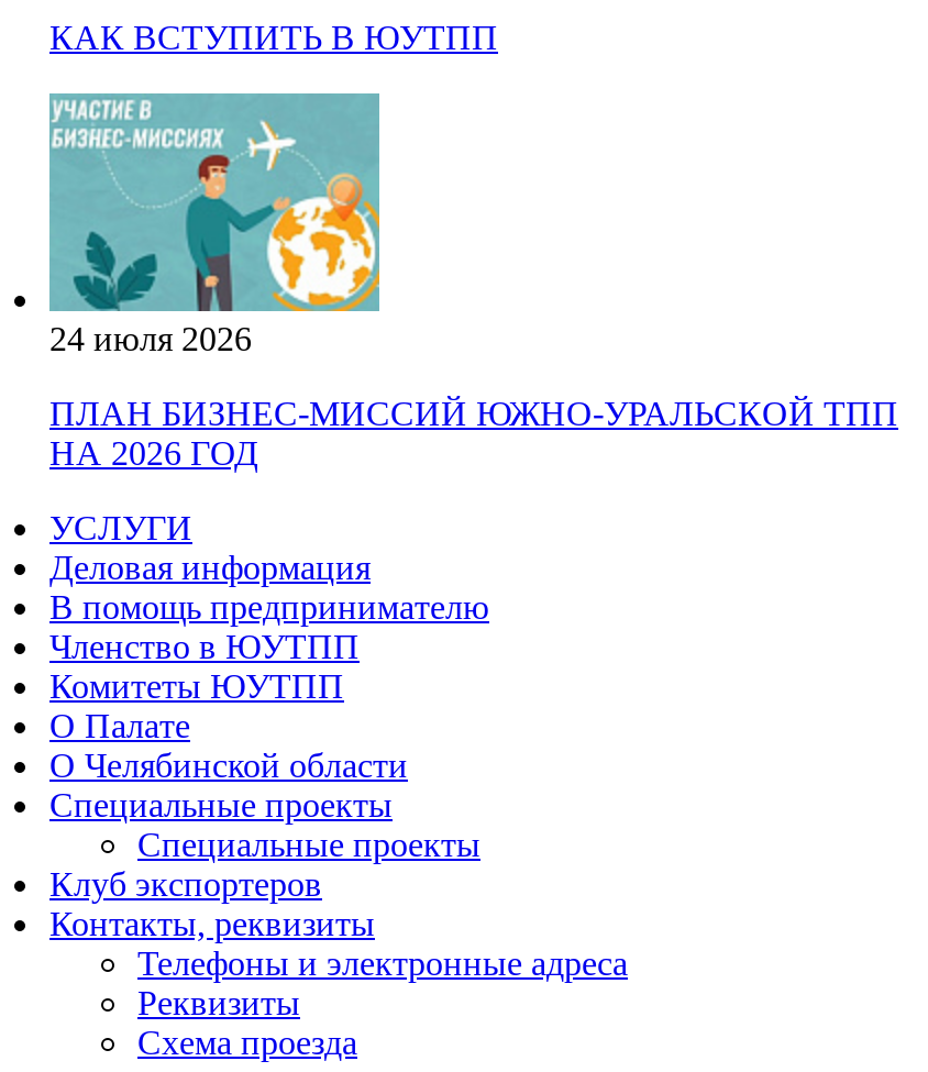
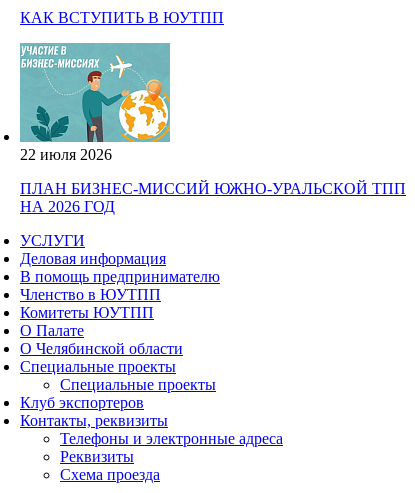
- 24 июля 2026
+ 22 июля 2026
